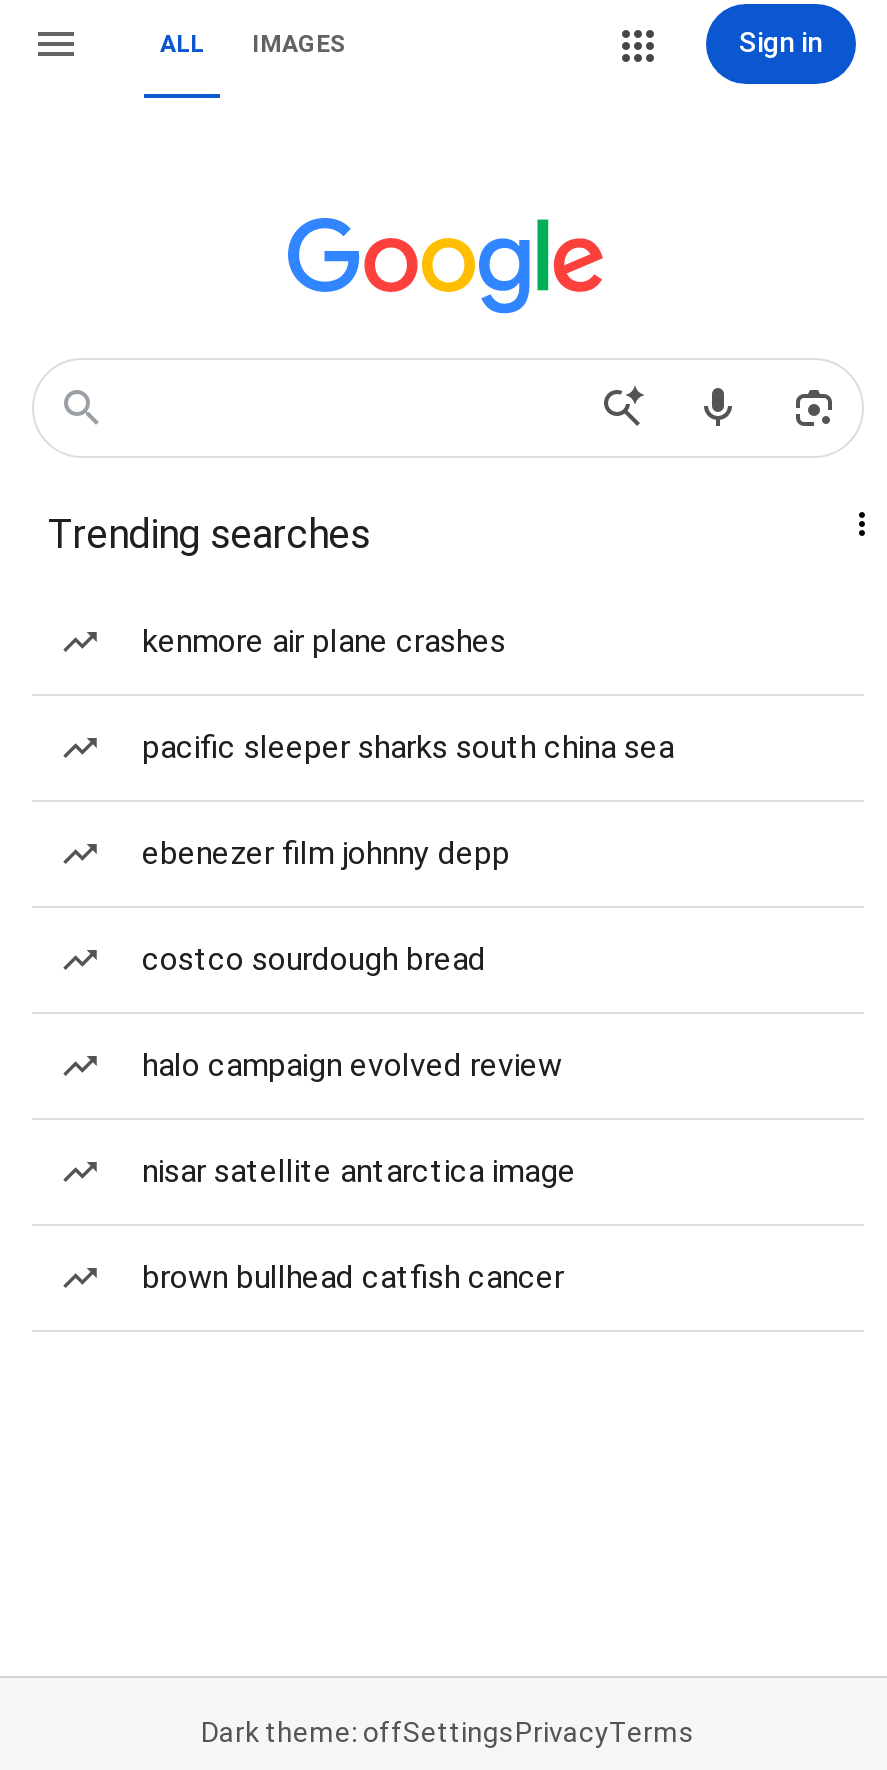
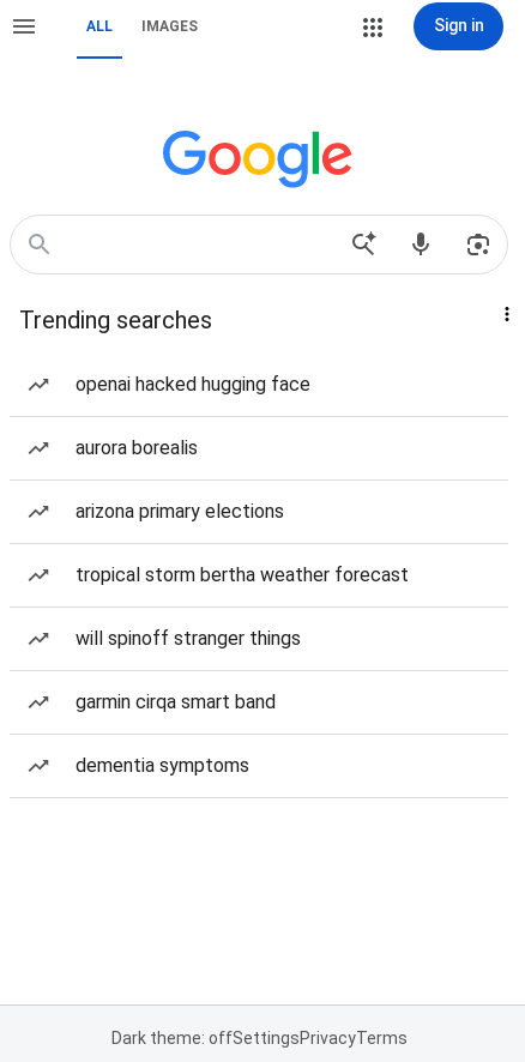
- kenmore air plane crashes
+ openai hacked hugging face

- pacific sleeper sharks south china sea
+ aurora borealis

- ebenezer film johnny depp
+ arizona primary elections

- costco sourdough bread
+ tropical storm bertha weather forecast

- halo campaign evolved review
+ will spinoff stranger things

- nisar satellite antarctica image
+ garmin cirqa smart band

- brown bullhead catfish cancer
+ dementia symptoms
